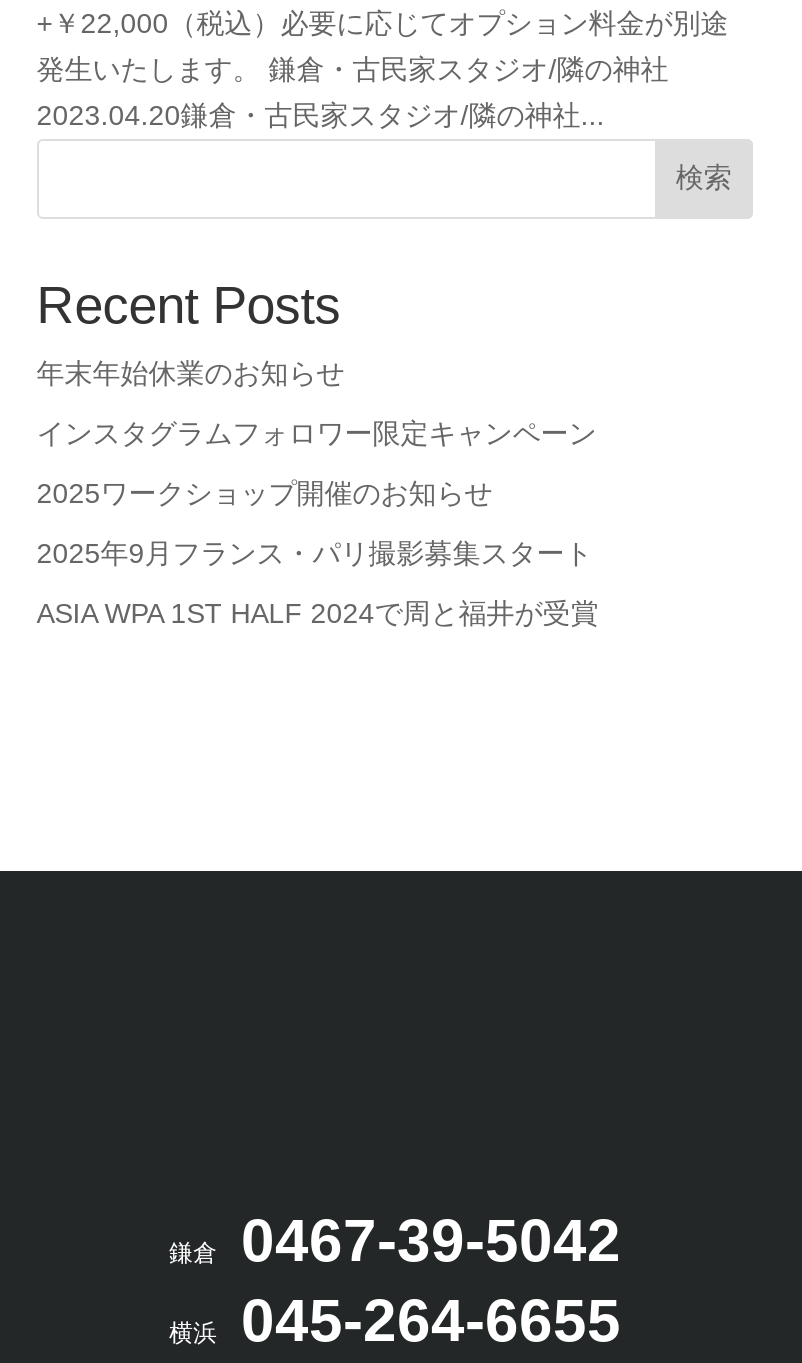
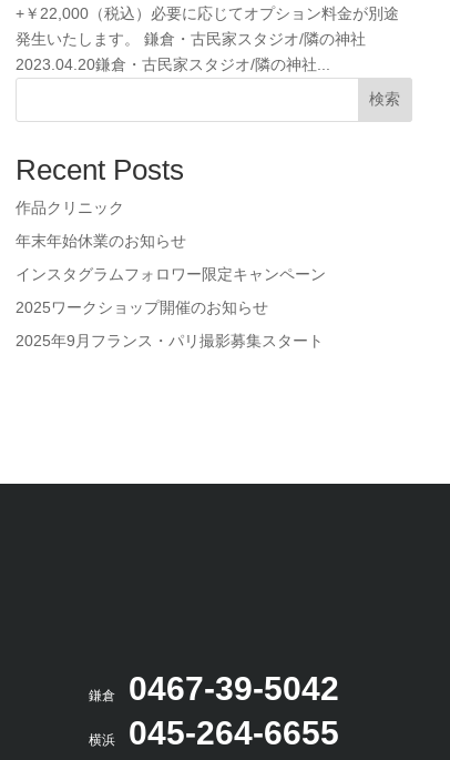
+ 作品クリニック

moved down: 年末年始休業のお知らせ | インスタグラムフォロワー限定キャンペーン | 2025ワークショップ開催のお知らせ | 2025年9月フランス・パリ撮影募集スタート

- ASIA WPA 1ST HALF 2024で周と福井が受賞
